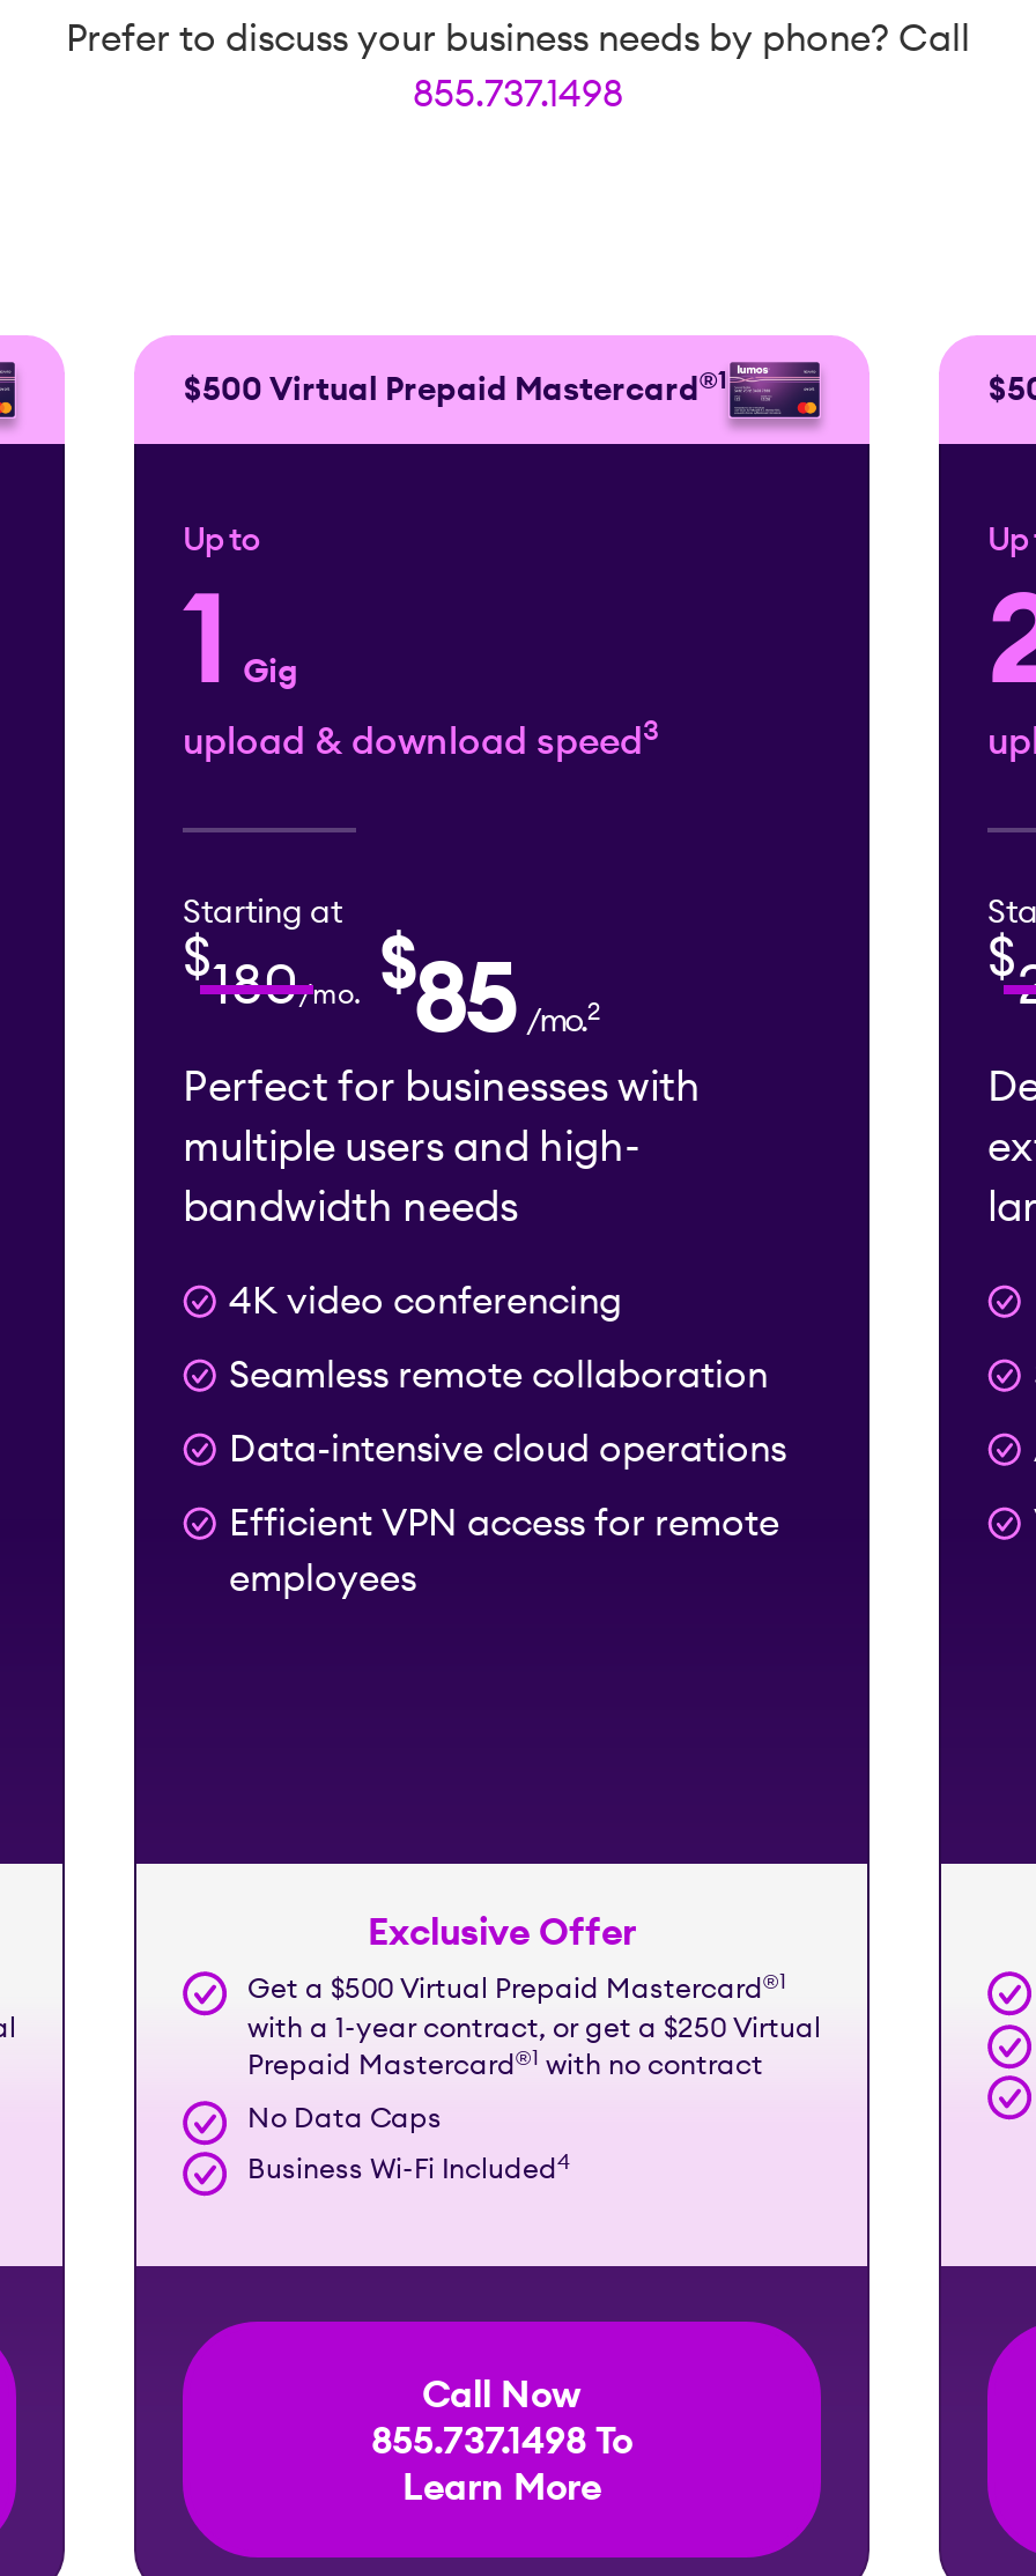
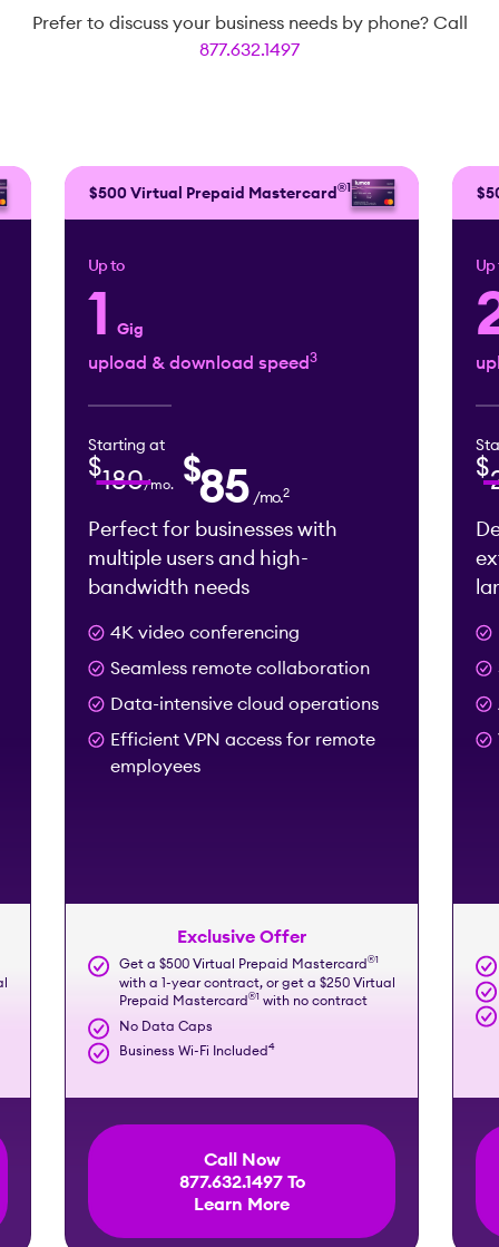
- 855.737.1498
+ 877.632.1497

- 855.737.1498 To
+ 877.632.1497 To
